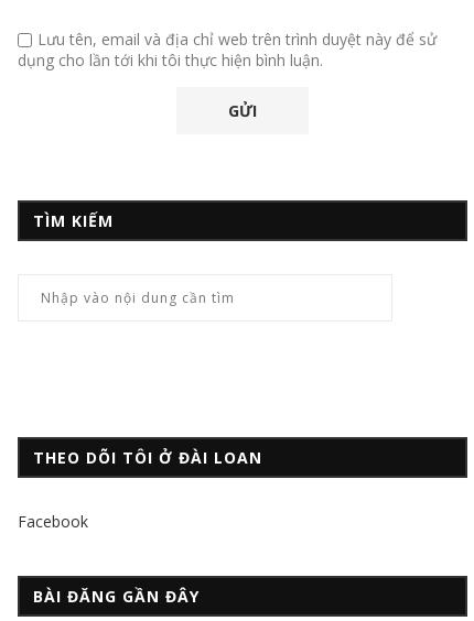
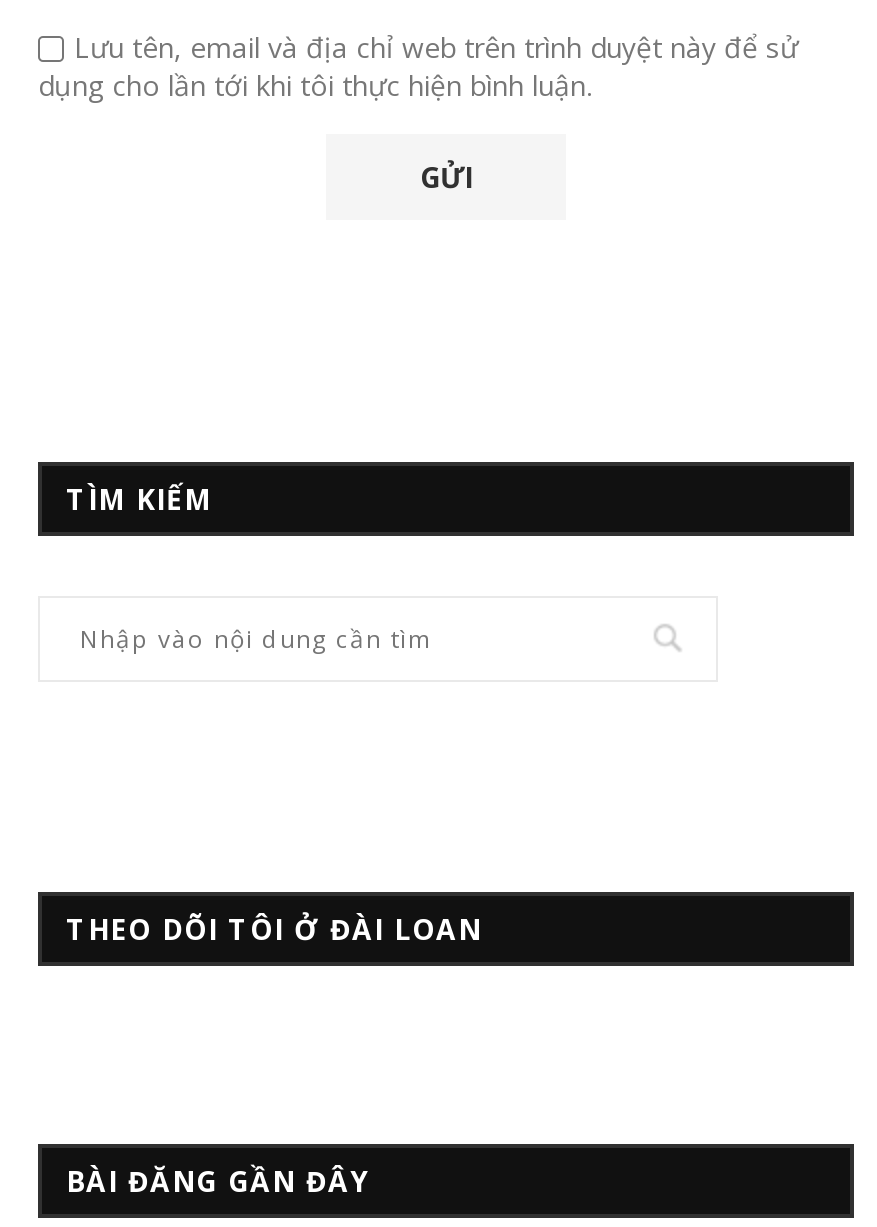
- Facebook
